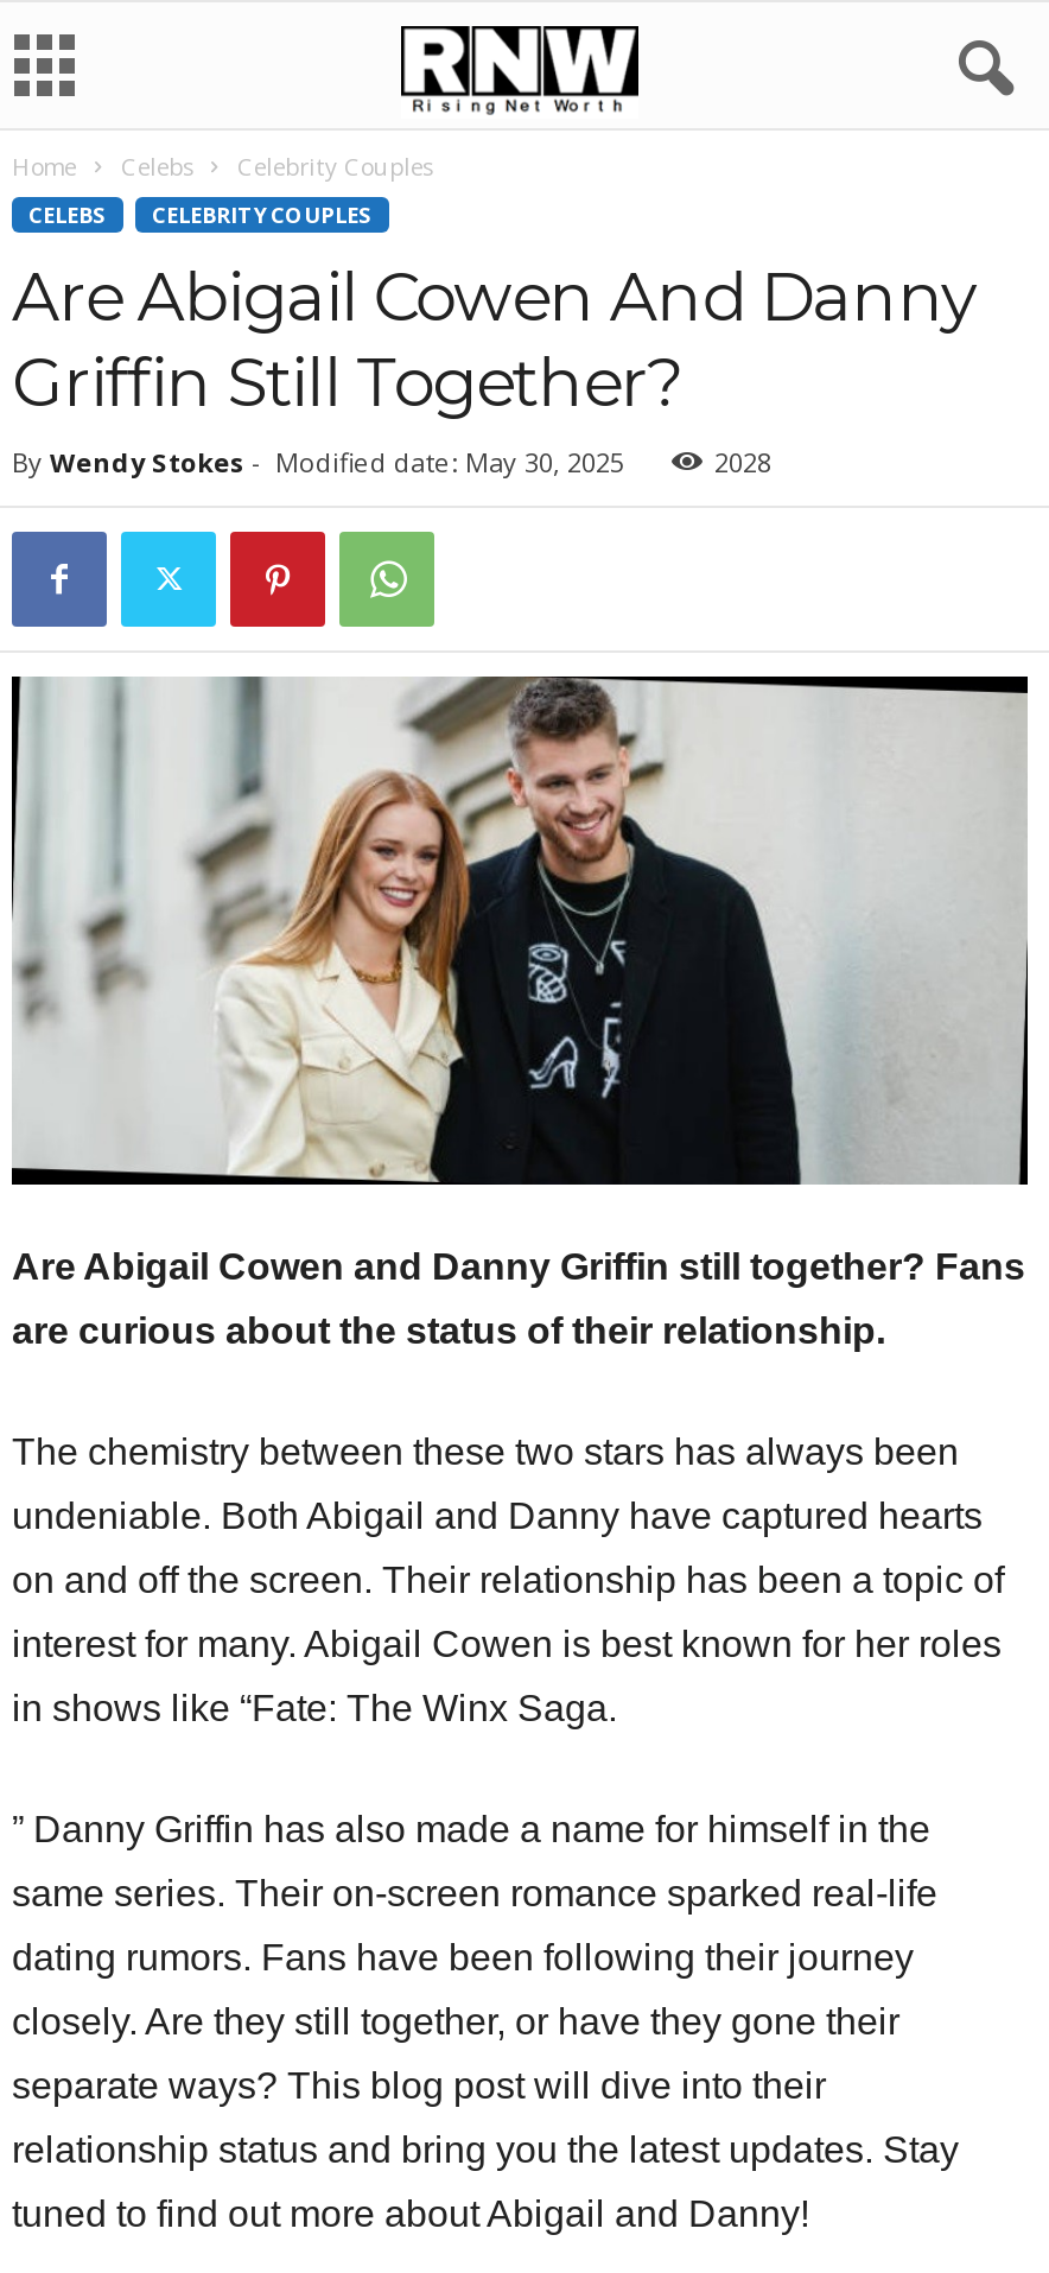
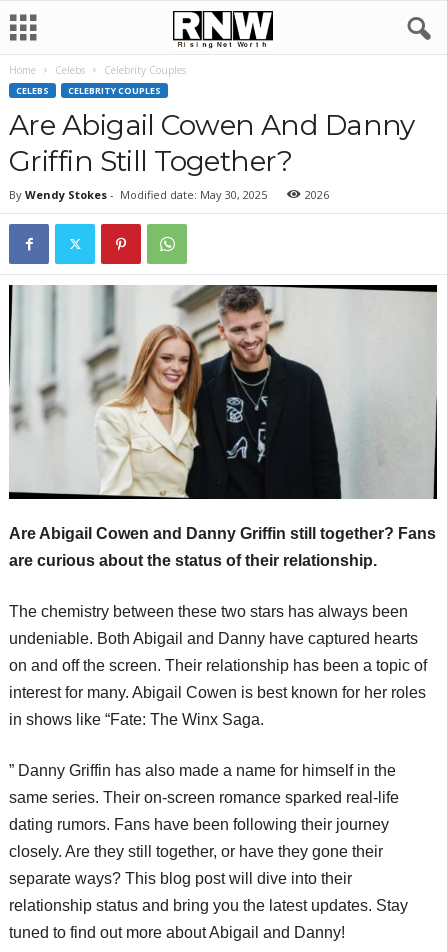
- 2028
+ 2026
